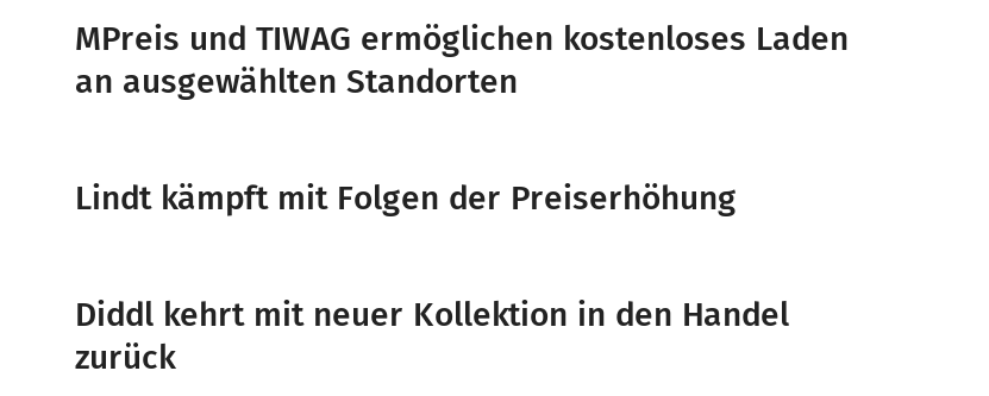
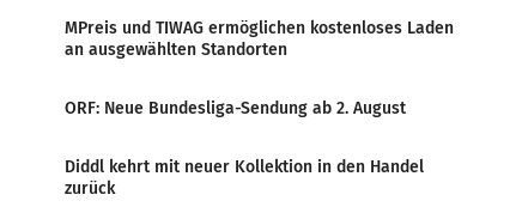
- Lindt kämpft mit Folgen der Preiserhöhung
+ ORF: Neue Bundesliga-Sendung ab 2. August
